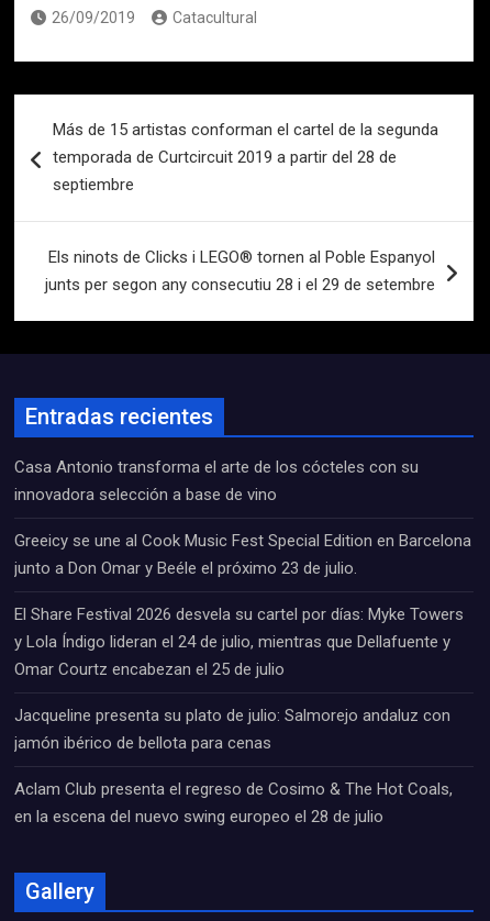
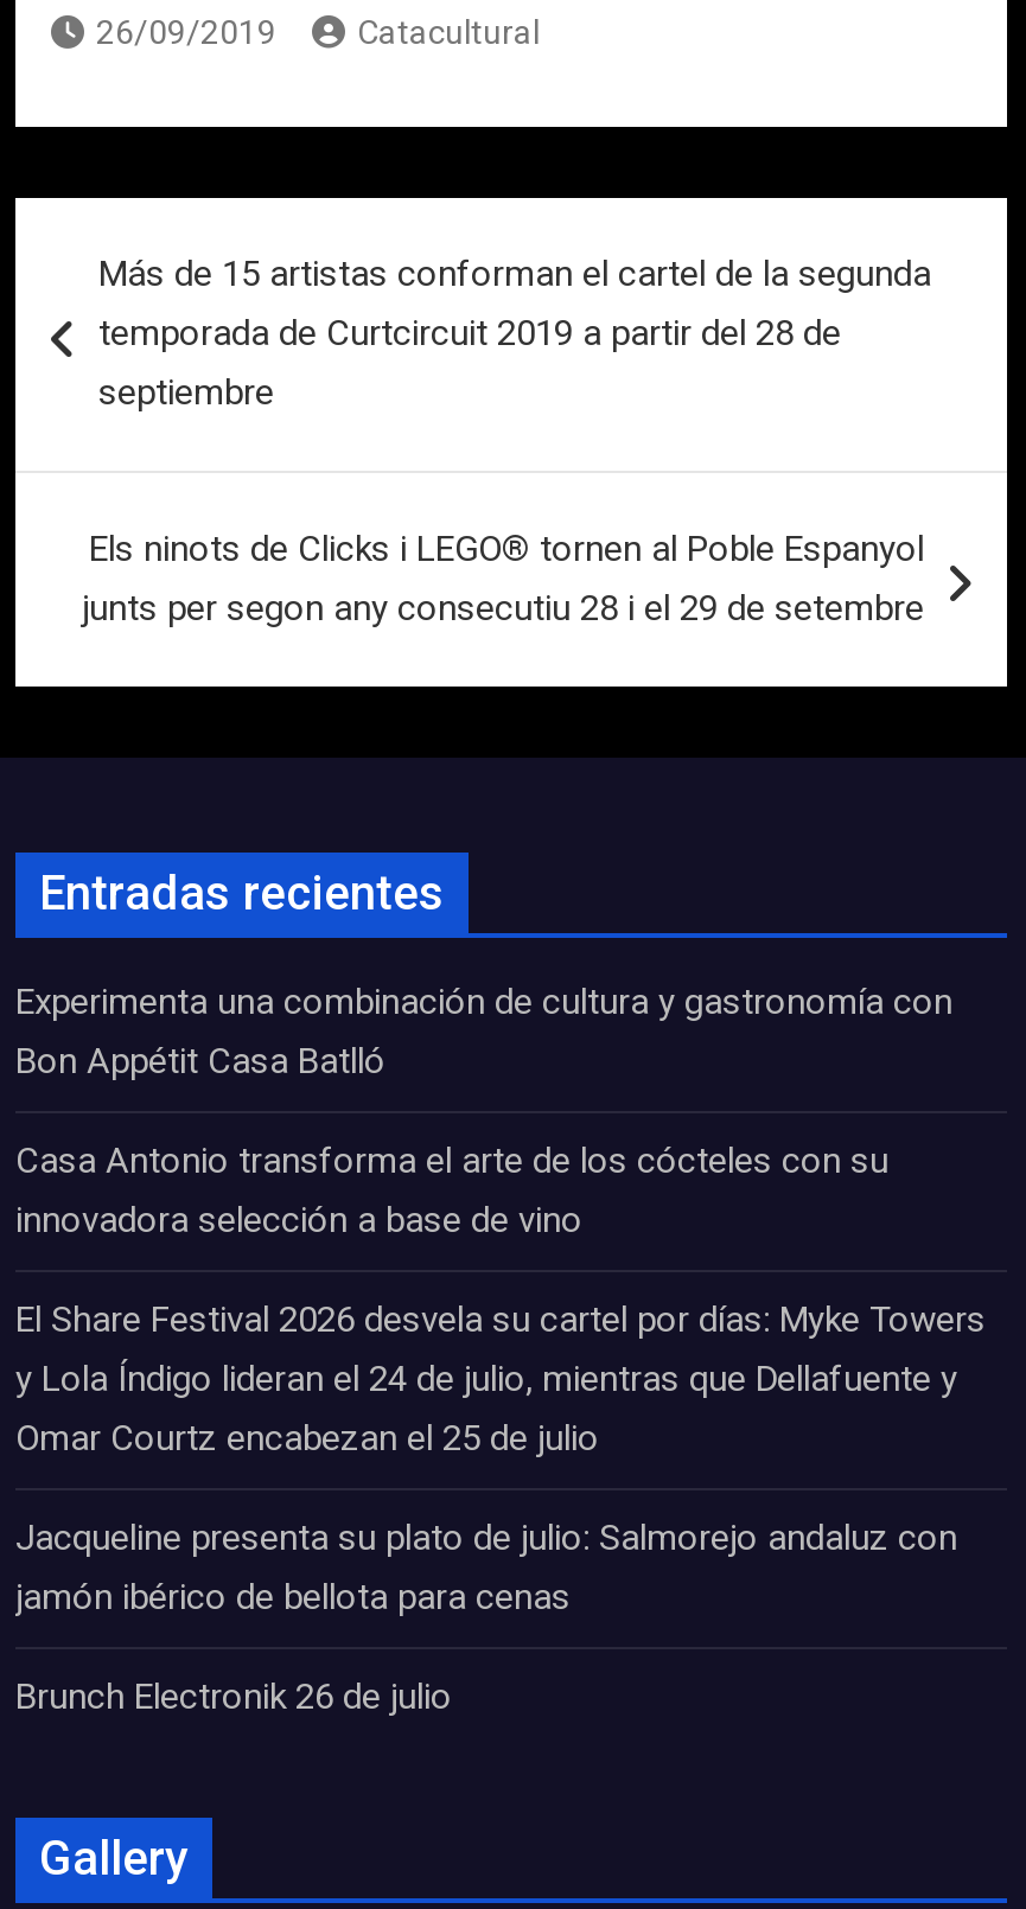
+ Experimenta una combinación de cultura y gastronomía con
+ Bon Appétit Casa Batlló

moved down: Casa Antonio transforma el arte de los cócteles con su | innovadora selección a base de vino

- Greeicy se une al Cook Music Fest Special Edition en Barcelona
- junto a Don Omar y Beéle el próximo 23 de julio.

- Aclam Club presenta el regreso de Cosimo & The Hot Coals,
- en la escena del nuevo swing europeo el 28 de julio
+ Brunch Electronik 26 de julio
